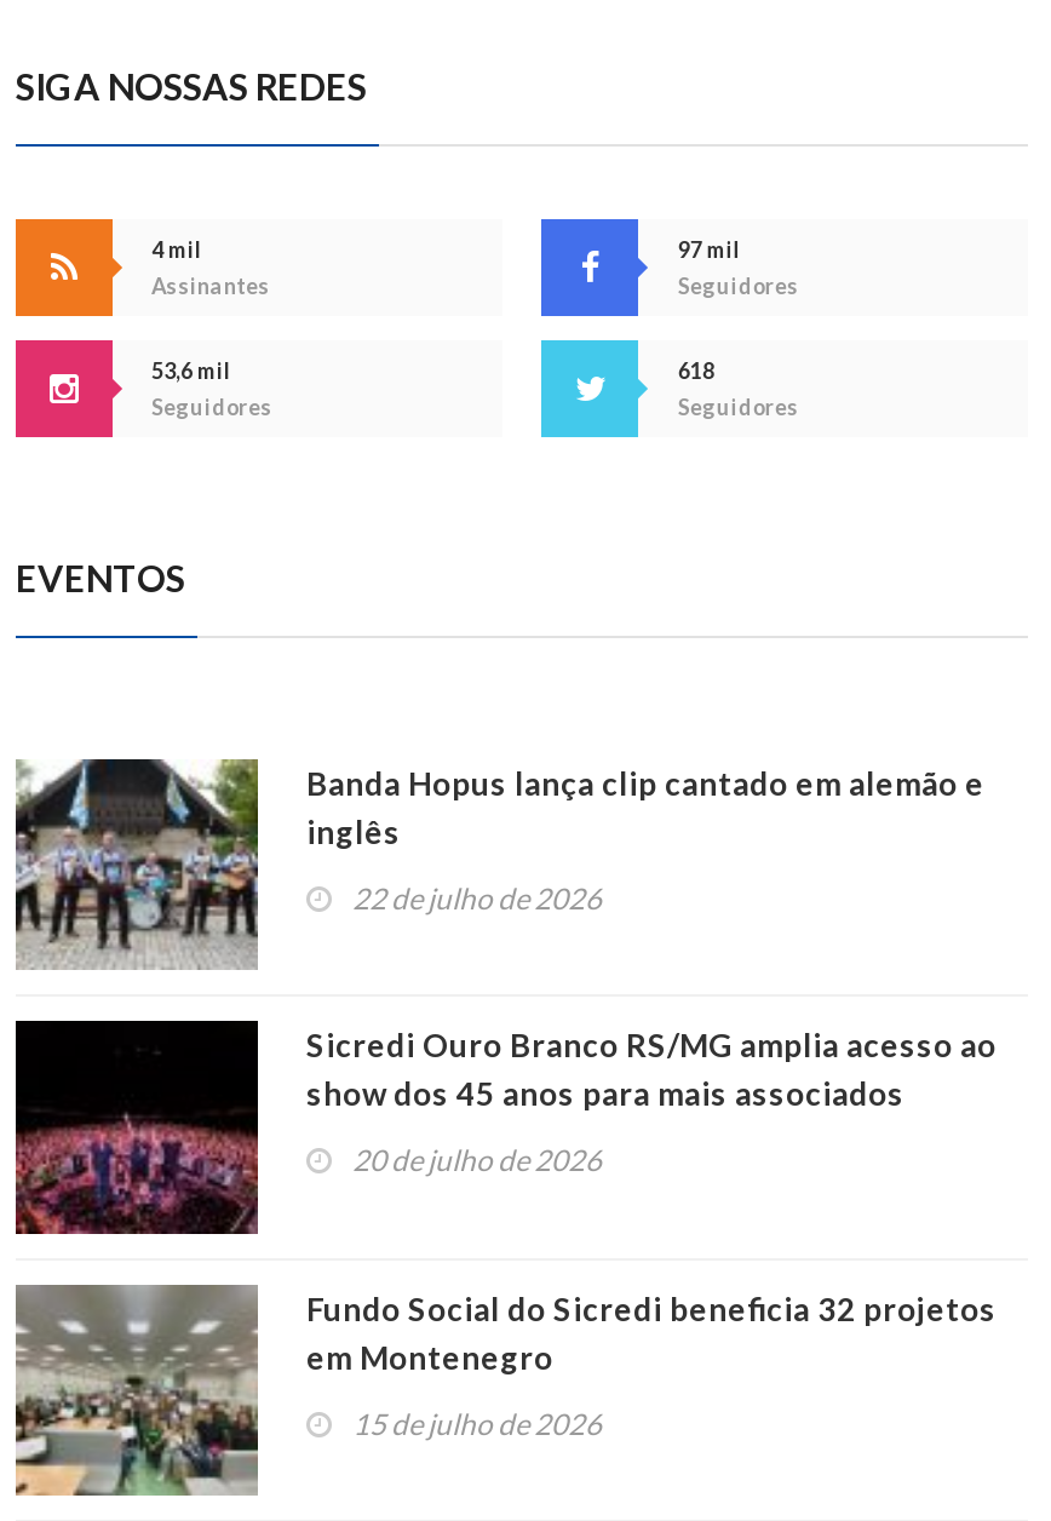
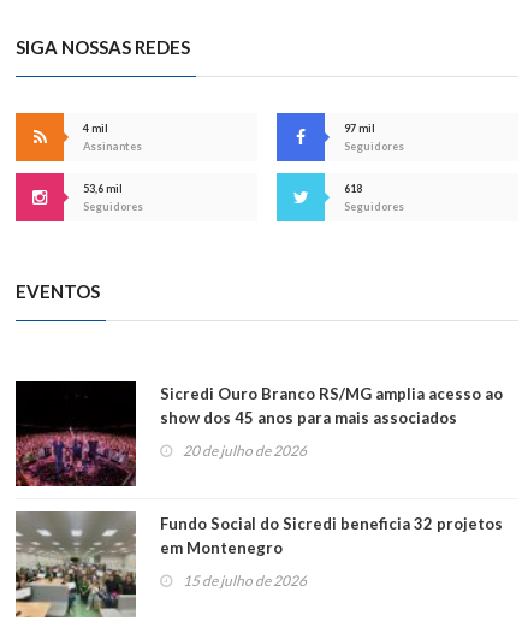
- [image]
- Banda Hopus lança clip cantado em alemão e
- inglês
- 22 de julho de 2026
